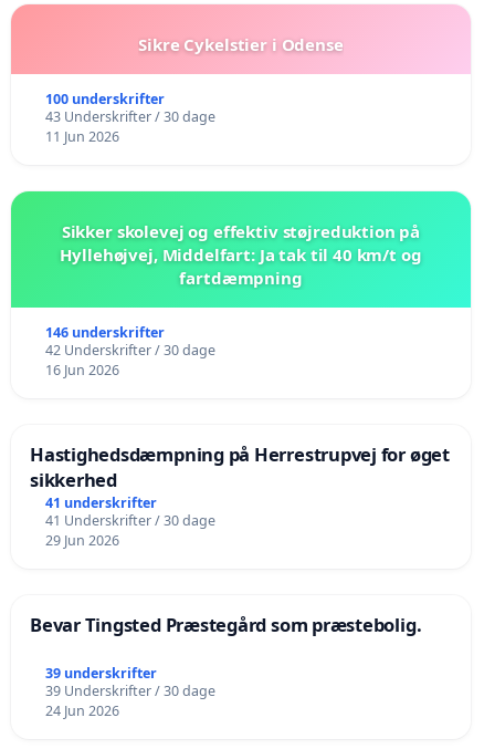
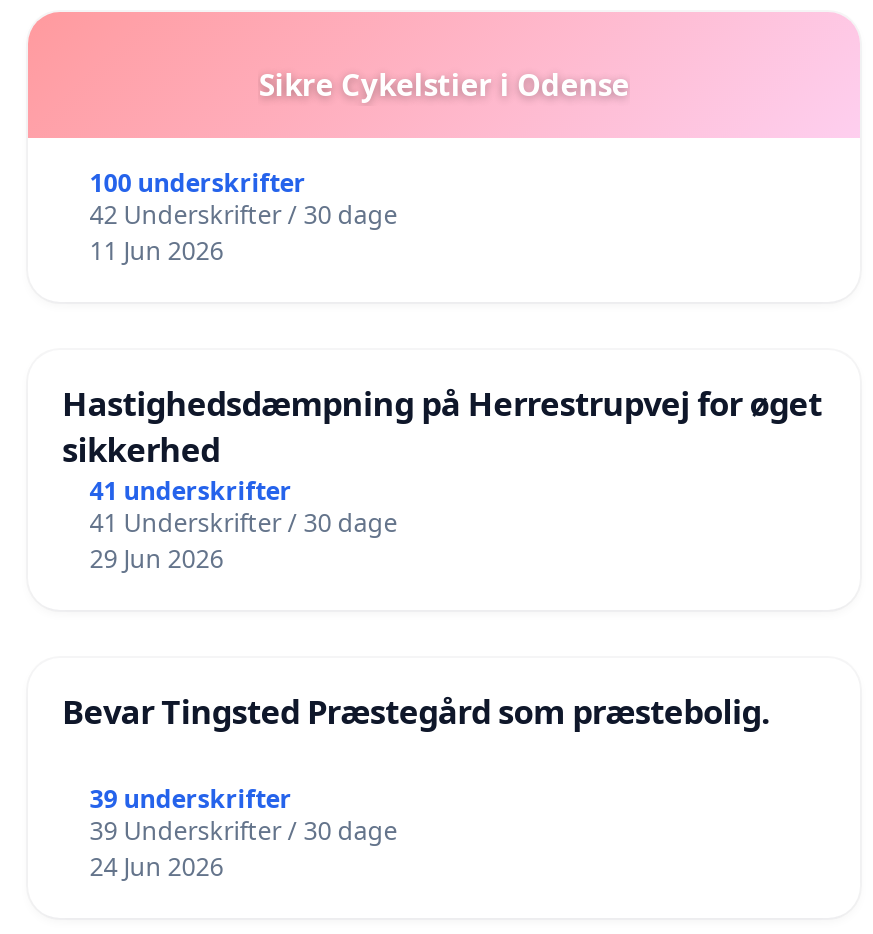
- 43 Underskrifter / 30 dage

- [image]
- Sikker skolevej og effektiv støjreduktion på
- Hyllehøjvej, Middelfart: Ja tak til 40 km/t og
- fartdæmpning
- 146 underskrifter
- 16 Jun 2026

moved up: 42 Underskrifter / 30 dage
